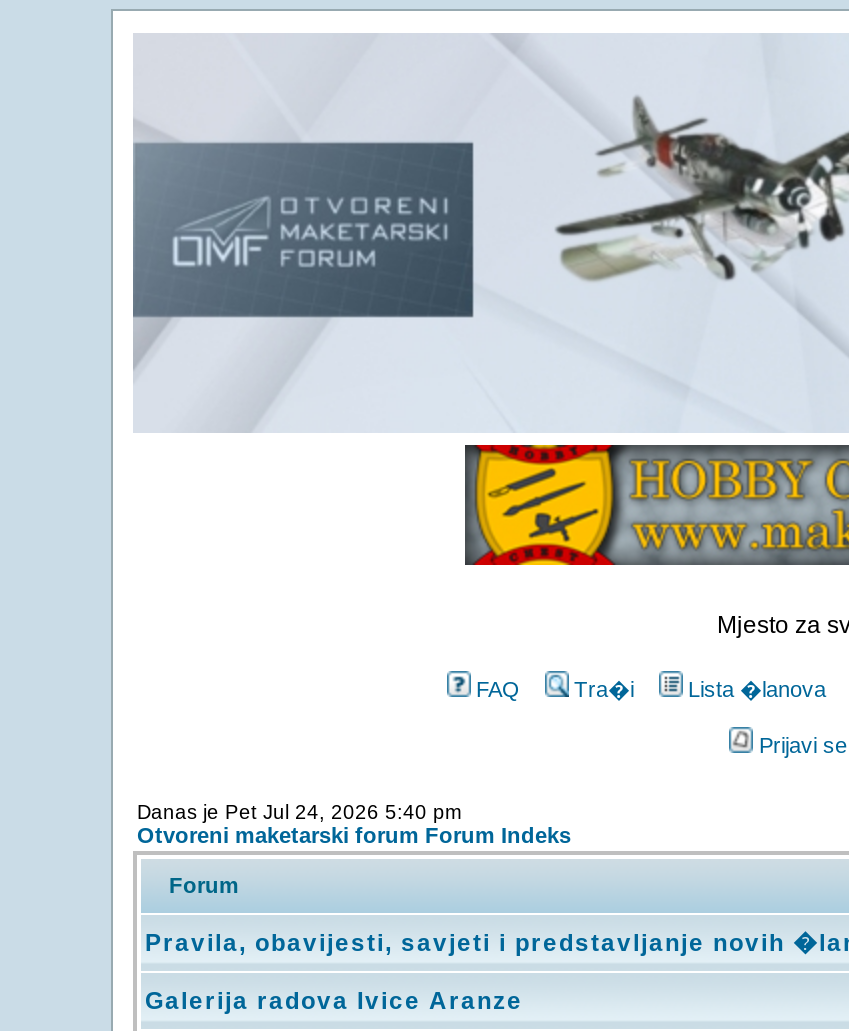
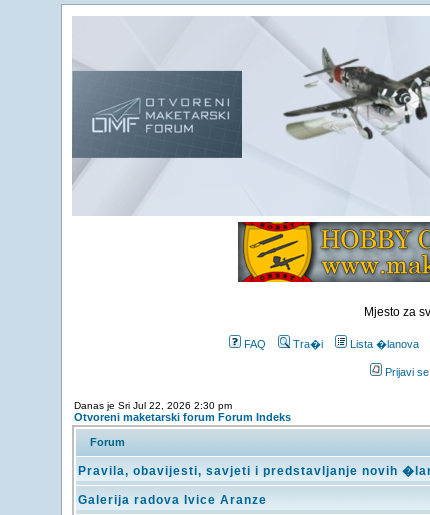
- Danas je Pet Jul 24, 2026 5:40 pm
+ Danas je Sri Jul 22, 2026 2:30 pm
